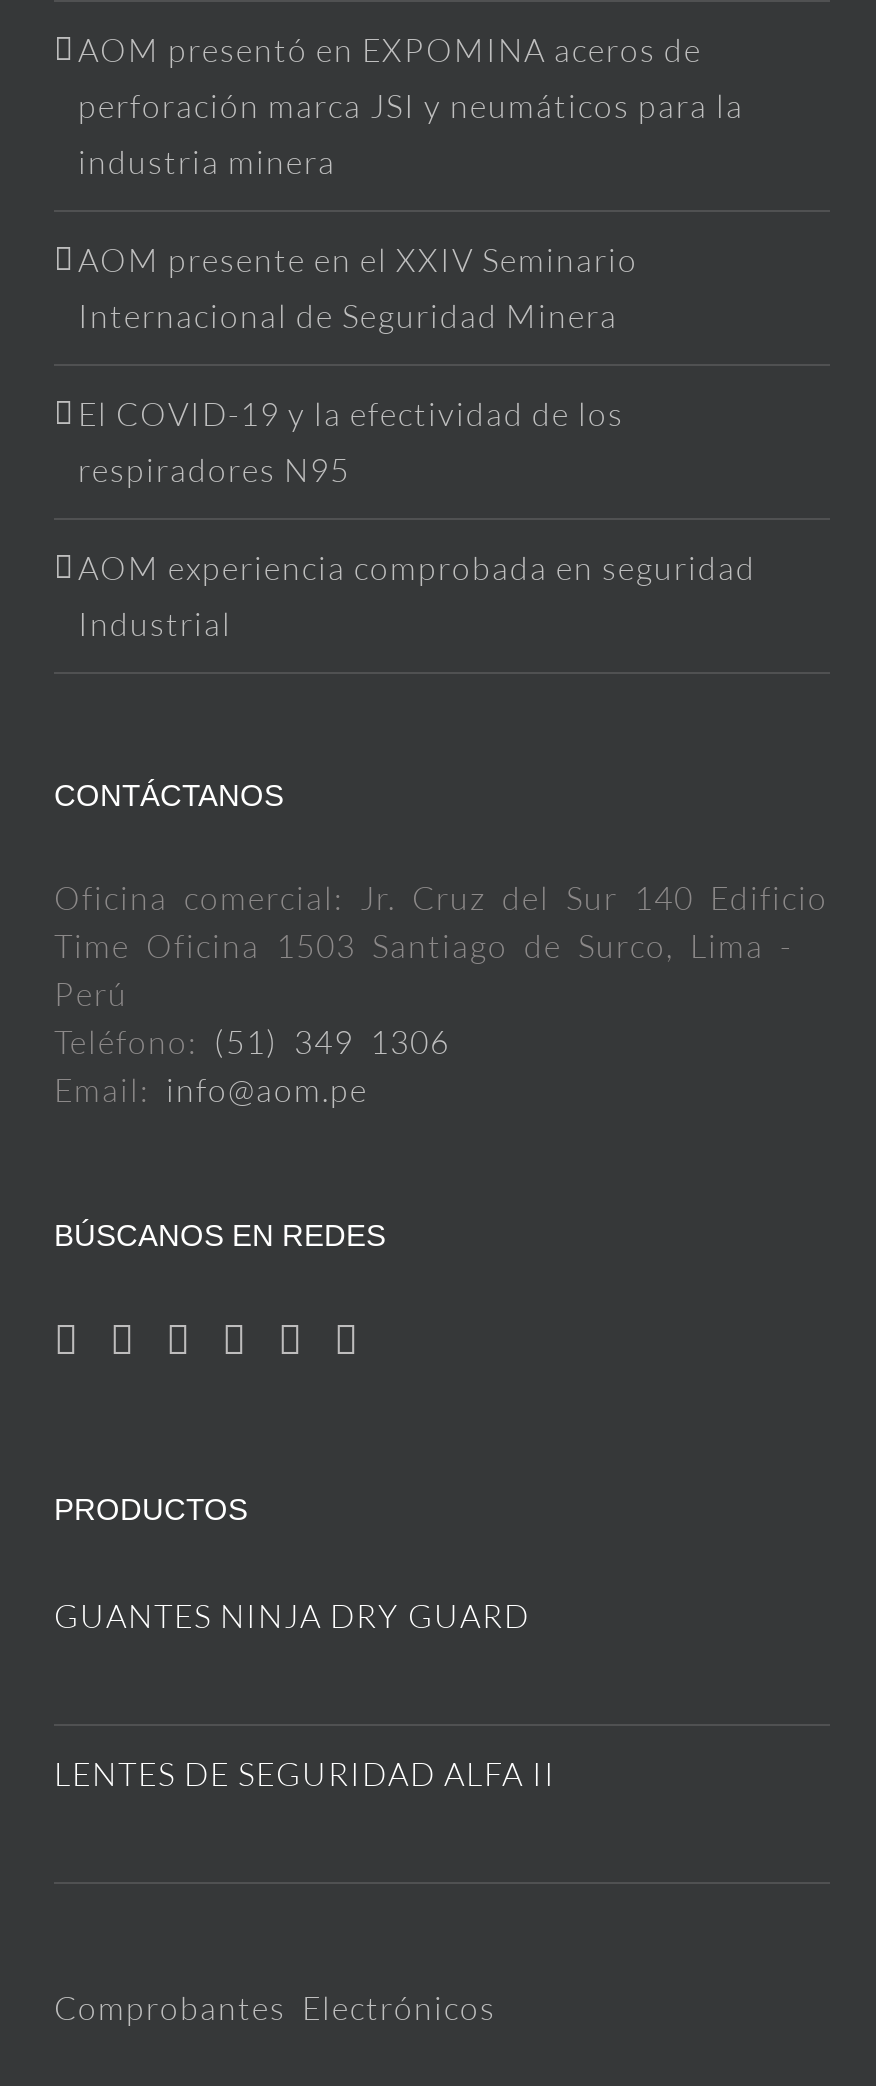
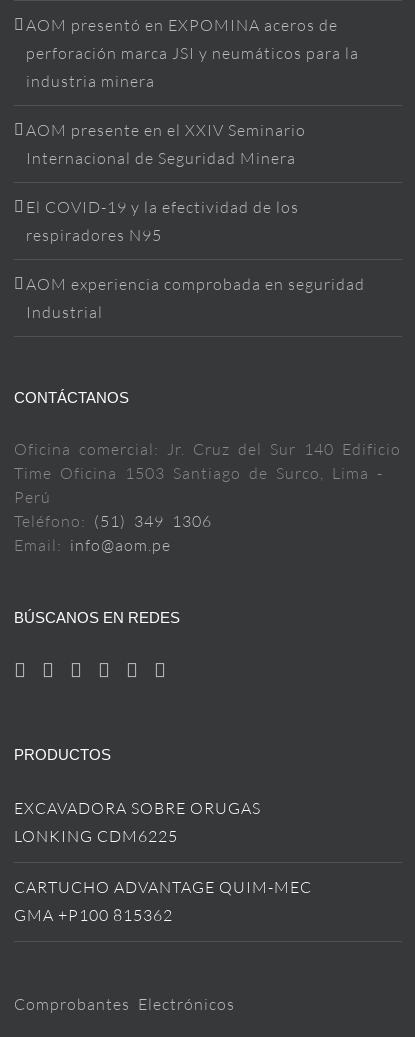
- GUANTES NINJA DRY GUARD
+ EXCAVADORA SOBRE ORUGAS
+ LONKING CDM6225

- LENTES DE SEGURIDAD ALFA II
+ CARTUCHO ADVANTAGE QUIM-MEC
+ GMA +P100 815362
